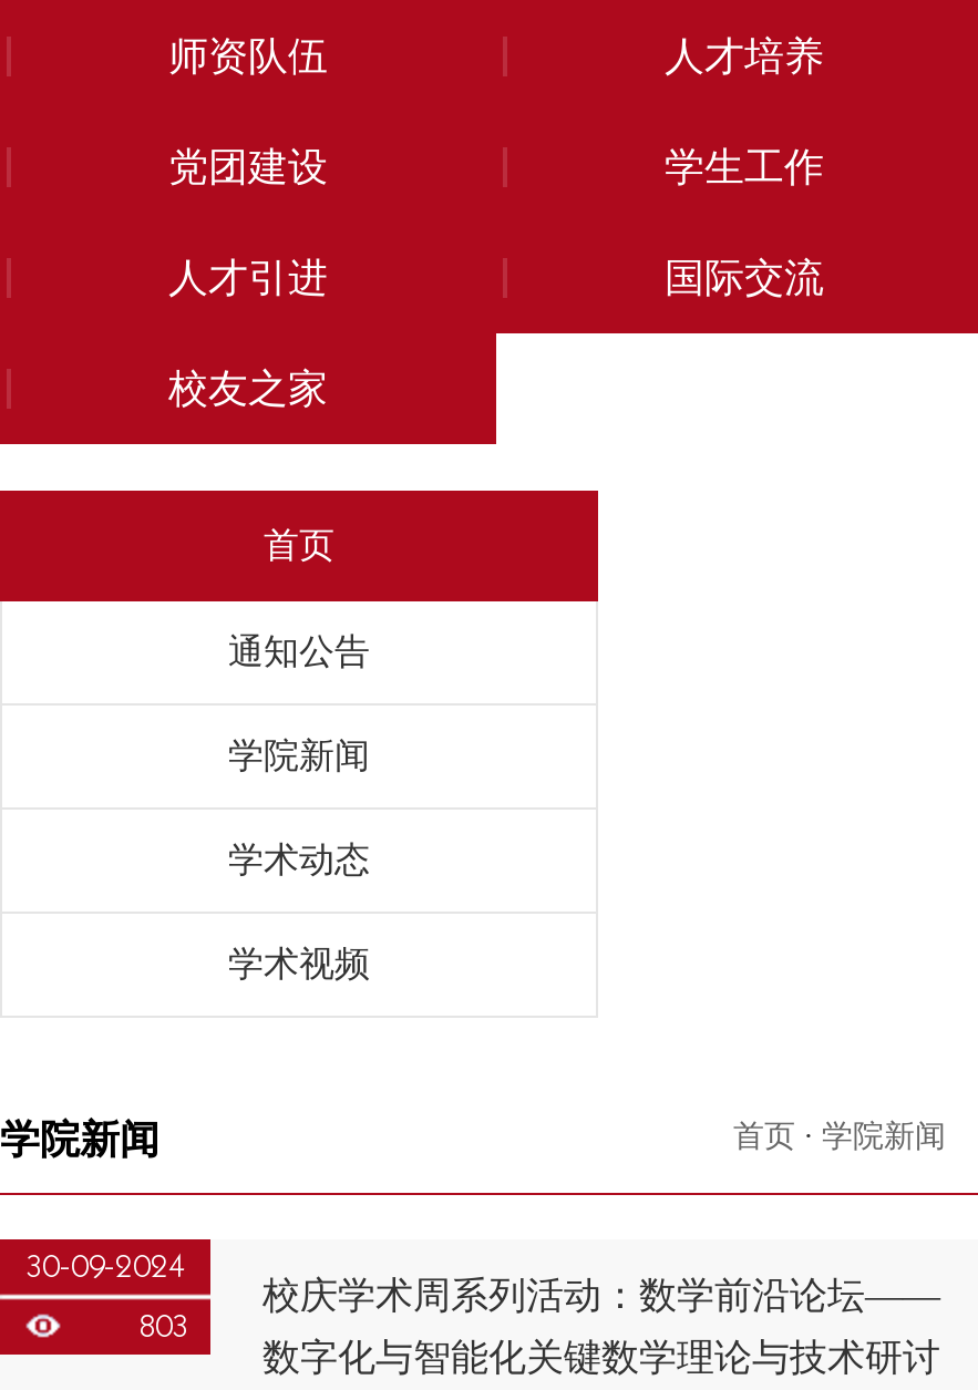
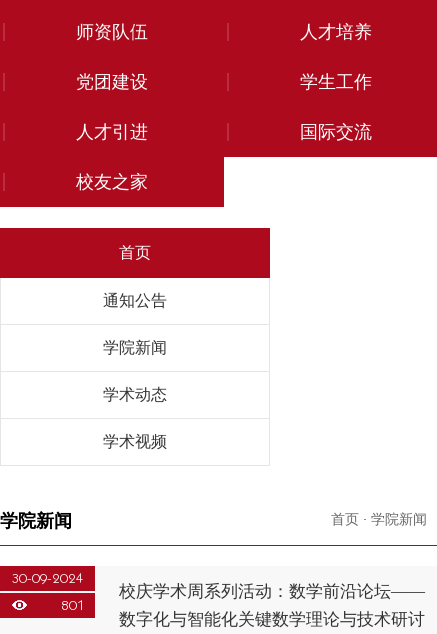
- 803
+ 801
